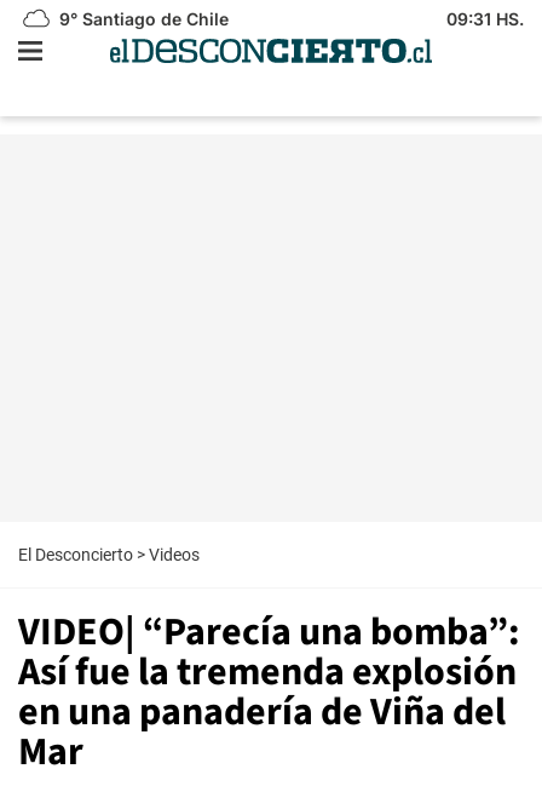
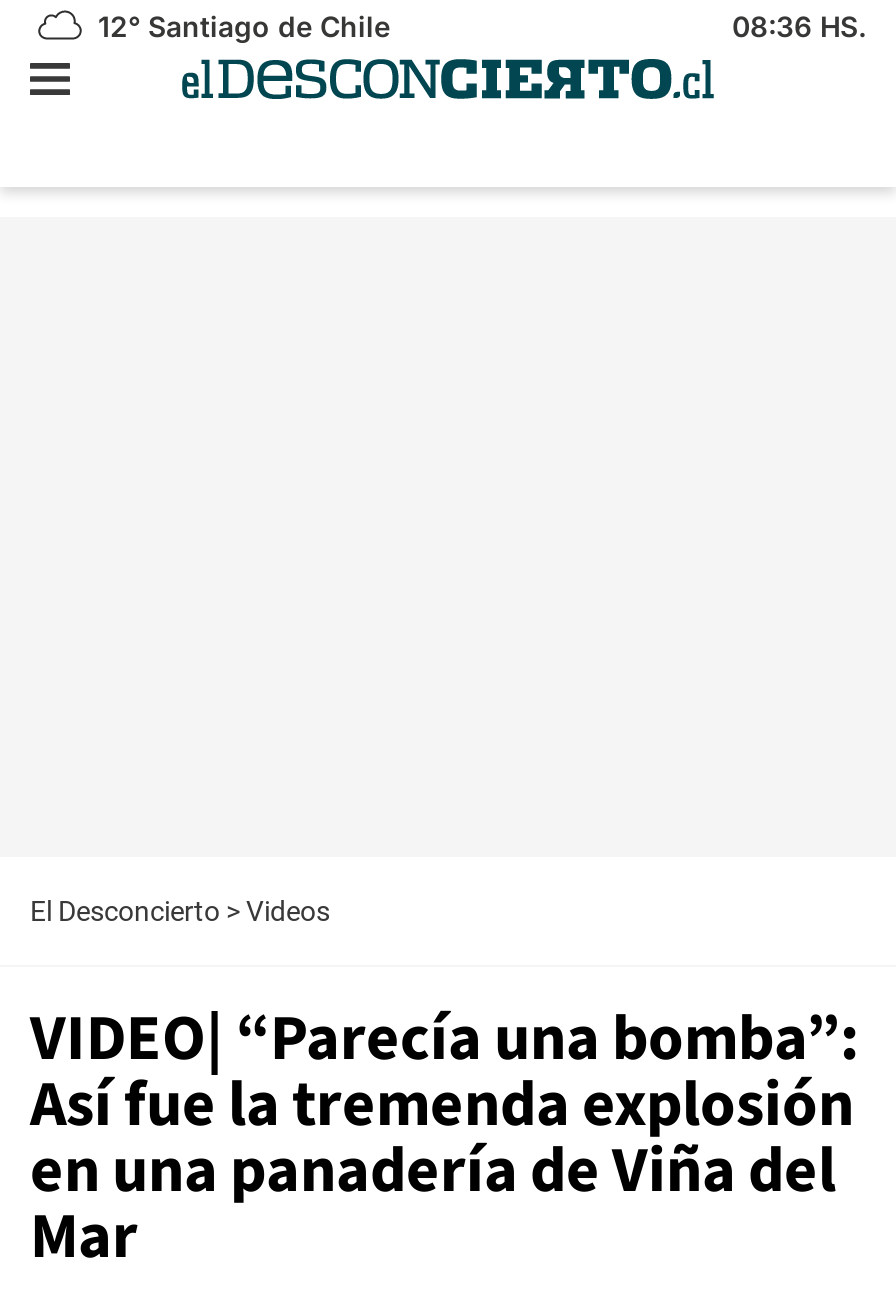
- 9° Santiago de Chile
+ 12° Santiago de Chile

- 09:31 HS.
+ 08:36 HS.
